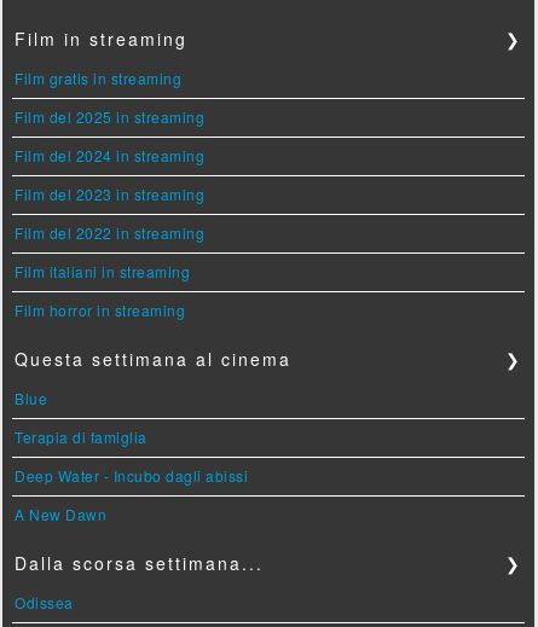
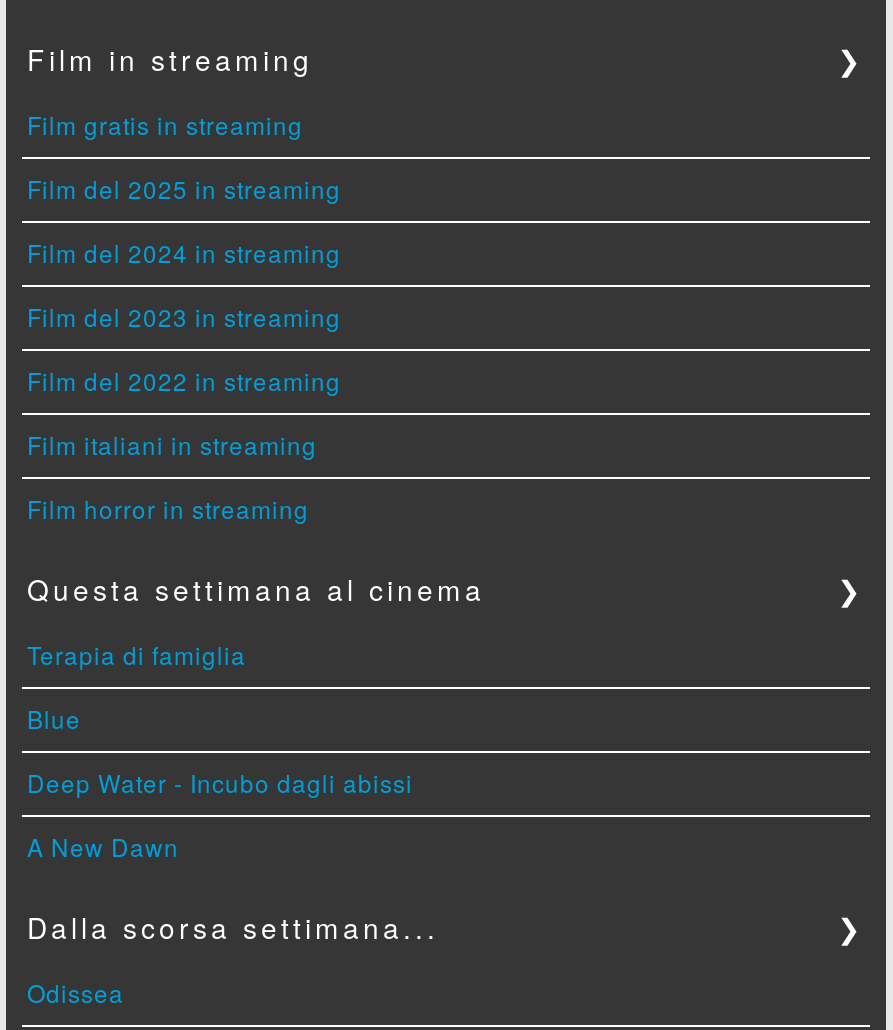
moved down: Blue

moved up: Terapia di famiglia
